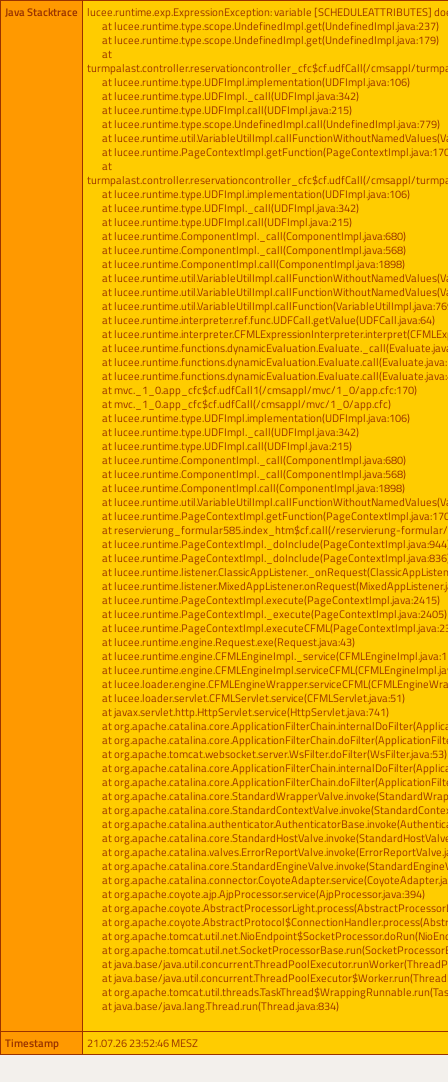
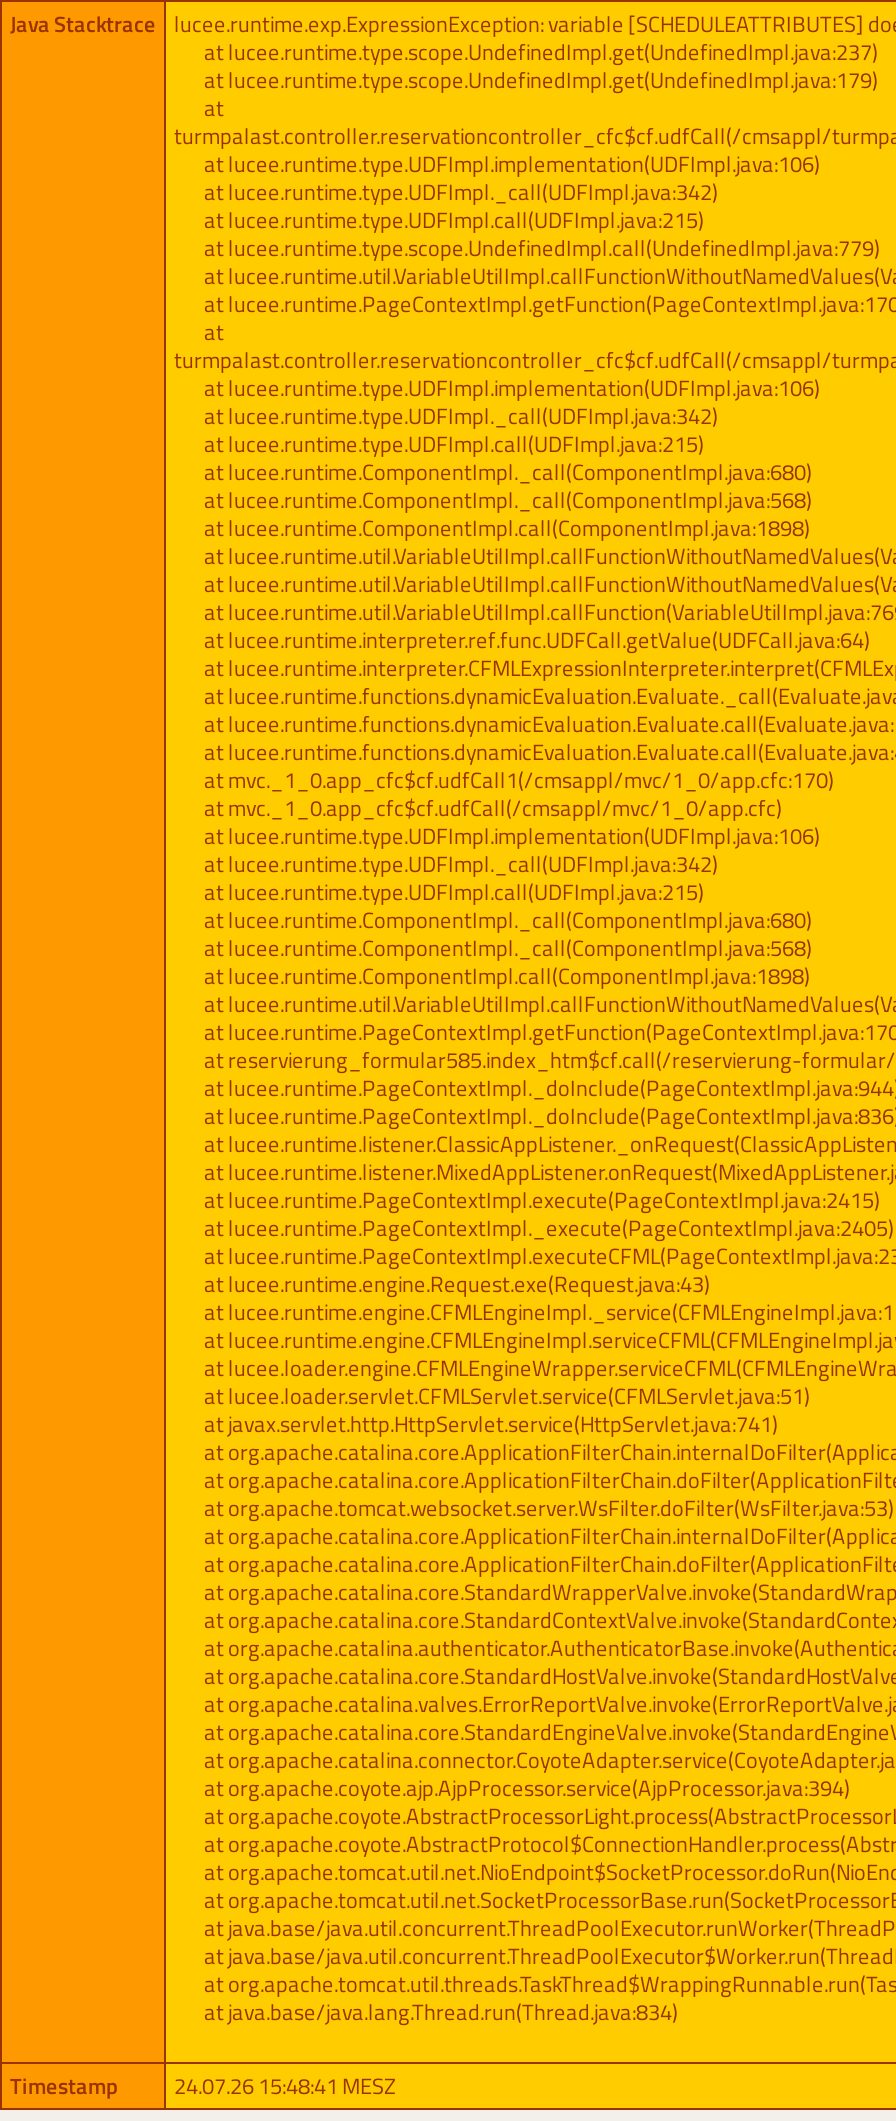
- Timestamp 21.07.26 23:52:46 MESZ
+ Timestamp 24.07.26 15:48:41 MESZ
